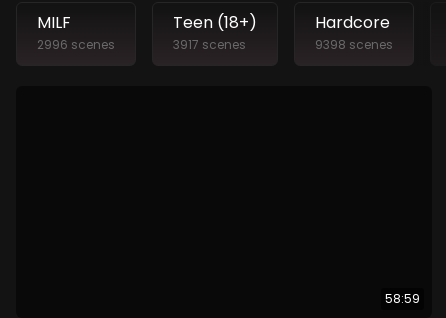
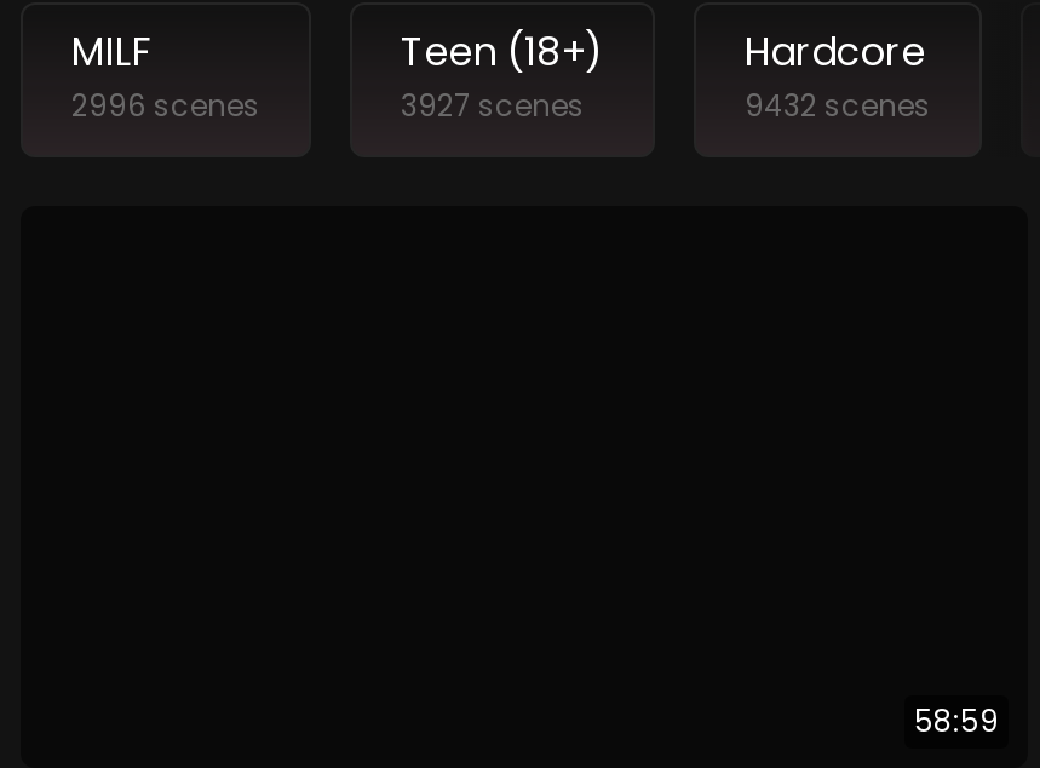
- 3917 scenes
+ 3927 scenes

- 9398 scenes
+ 9432 scenes
